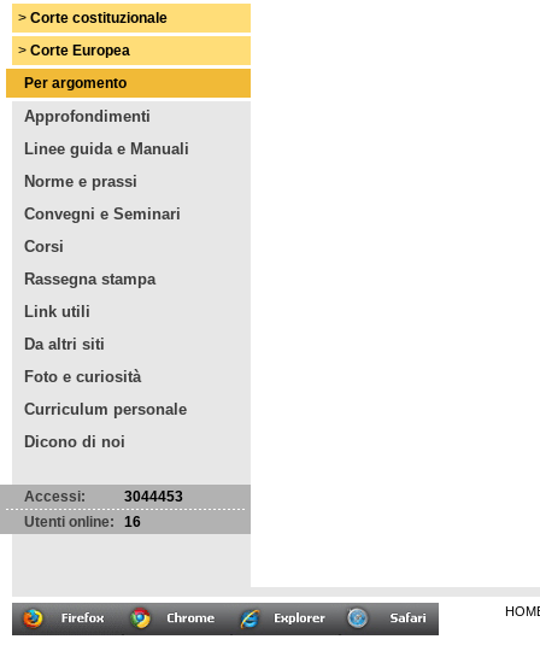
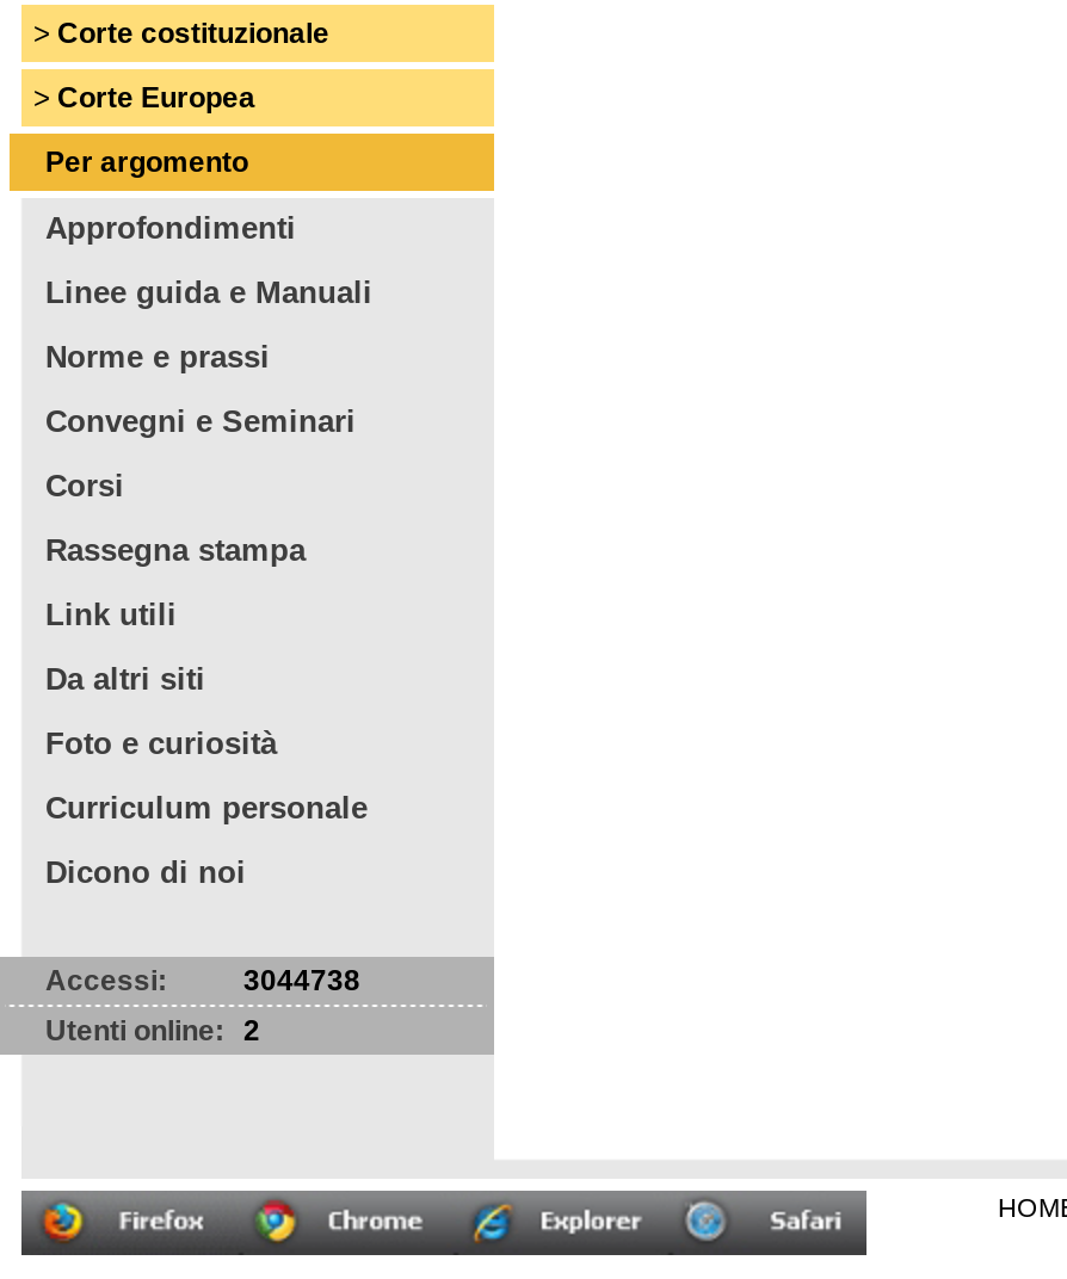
- 3044453
+ 3044738

- Utenti online: 16
+ Utenti online: 2
